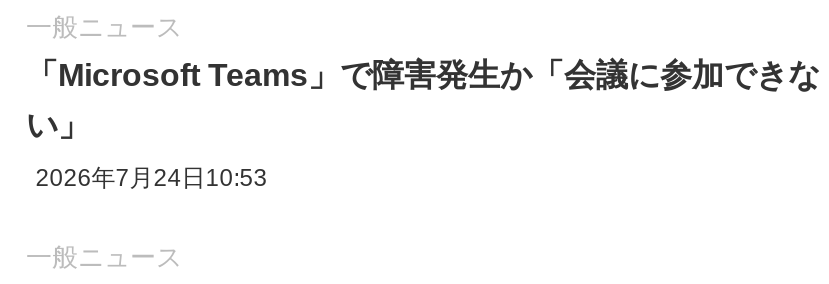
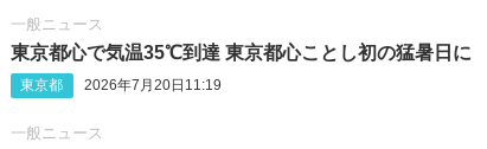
- 「Microsoft Teams」で障害発生か「会議に参加できな
- い」
- 2026年7月24日10:53
+ 東京都心で気温35℃到達 東京都心ことし初の猛暑日に
+ 東京都
+ 2026年7月20日11:19
